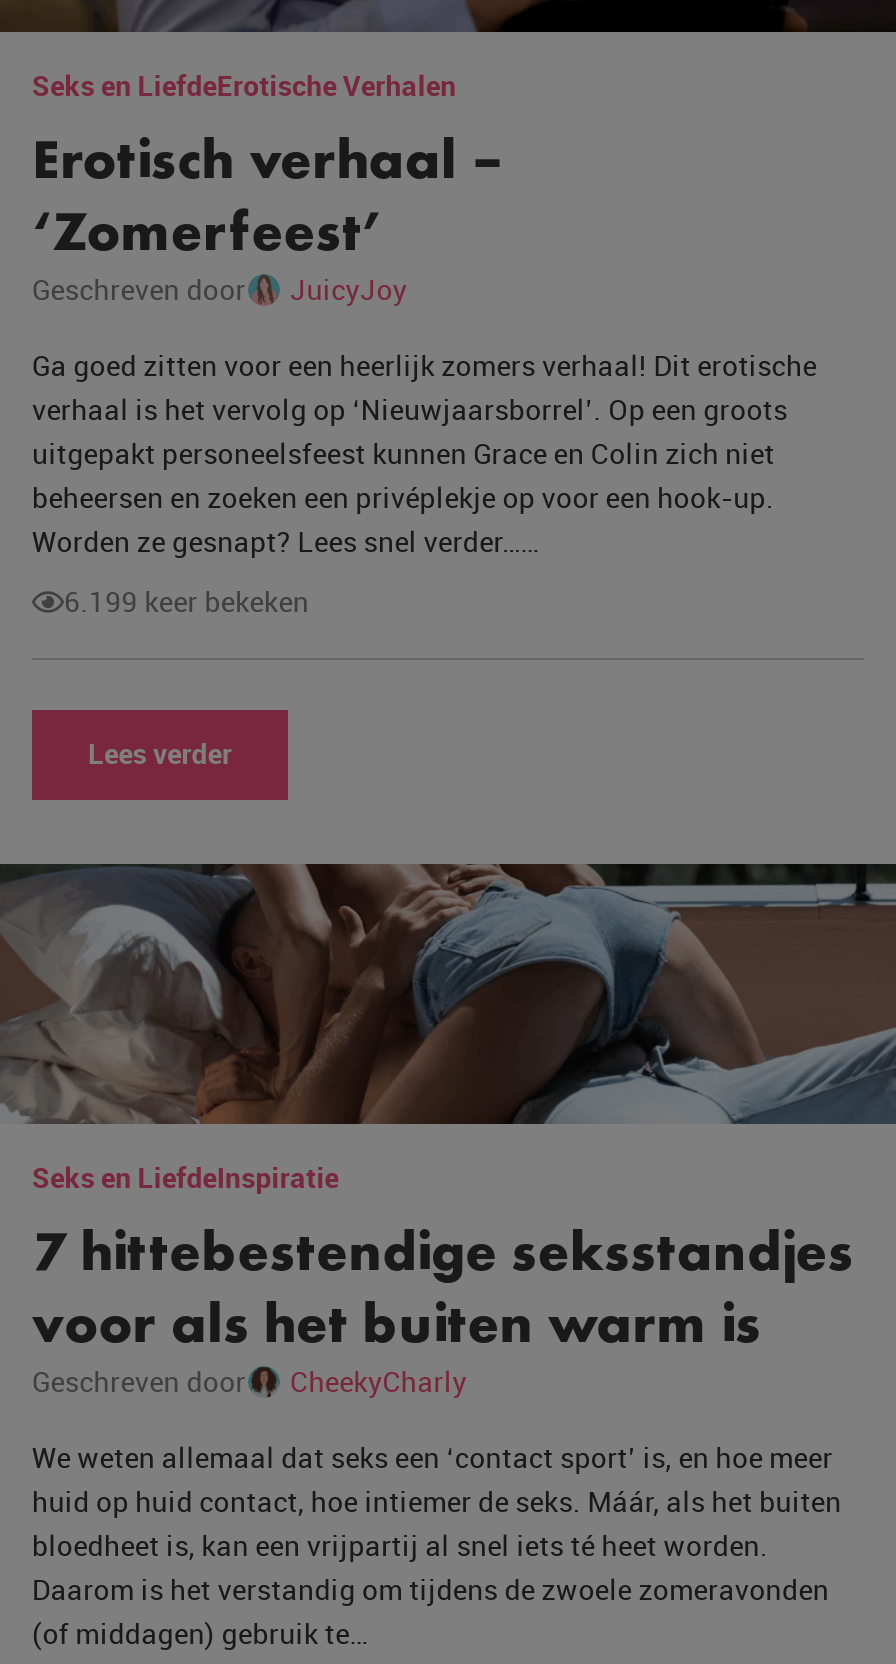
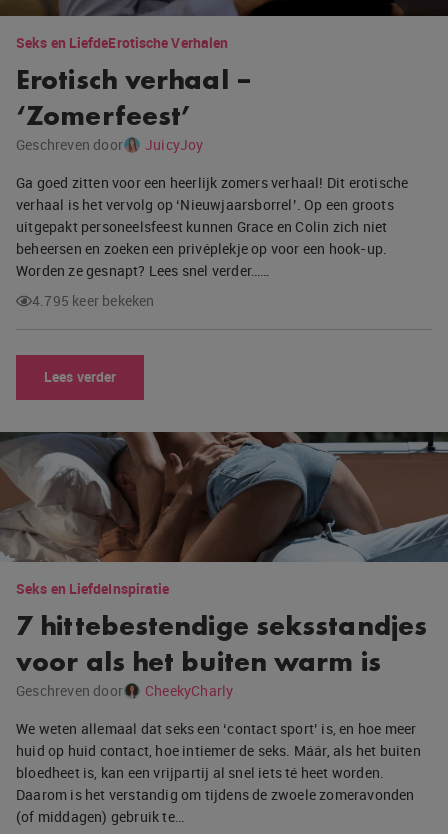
- 6.199 keer bekeken
+ 4.795 keer bekeken
